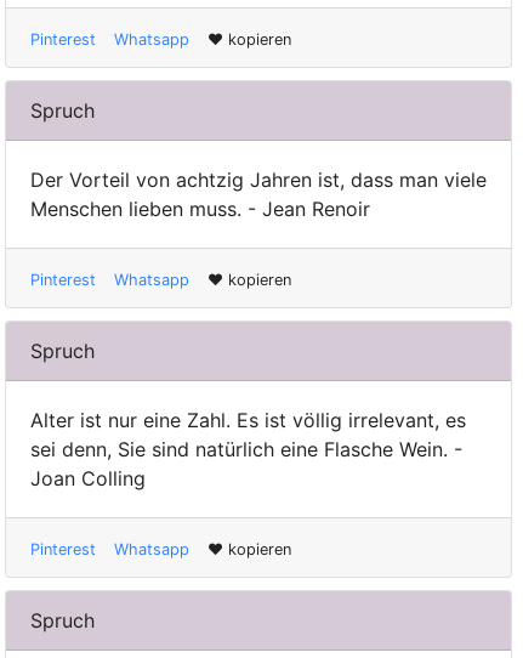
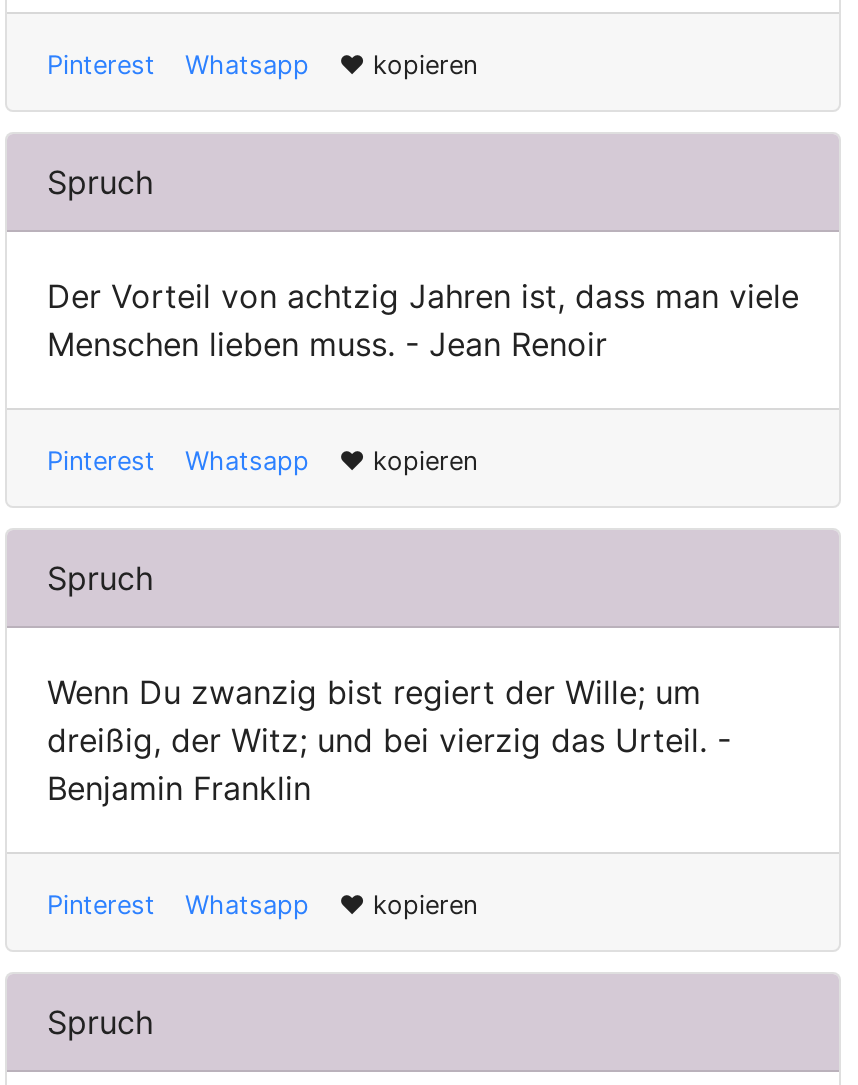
- Alter ist nur eine Zahl. Es ist völlig irrelevant, es
- sei denn, Sie sind natürlich eine Flasche Wein. -
- Joan Colling
+ Wenn Du zwanzig bist regiert der Wille; um
+ dreißig, der Witz; und bei vierzig das Urteil. -
+ Benjamin Franklin
